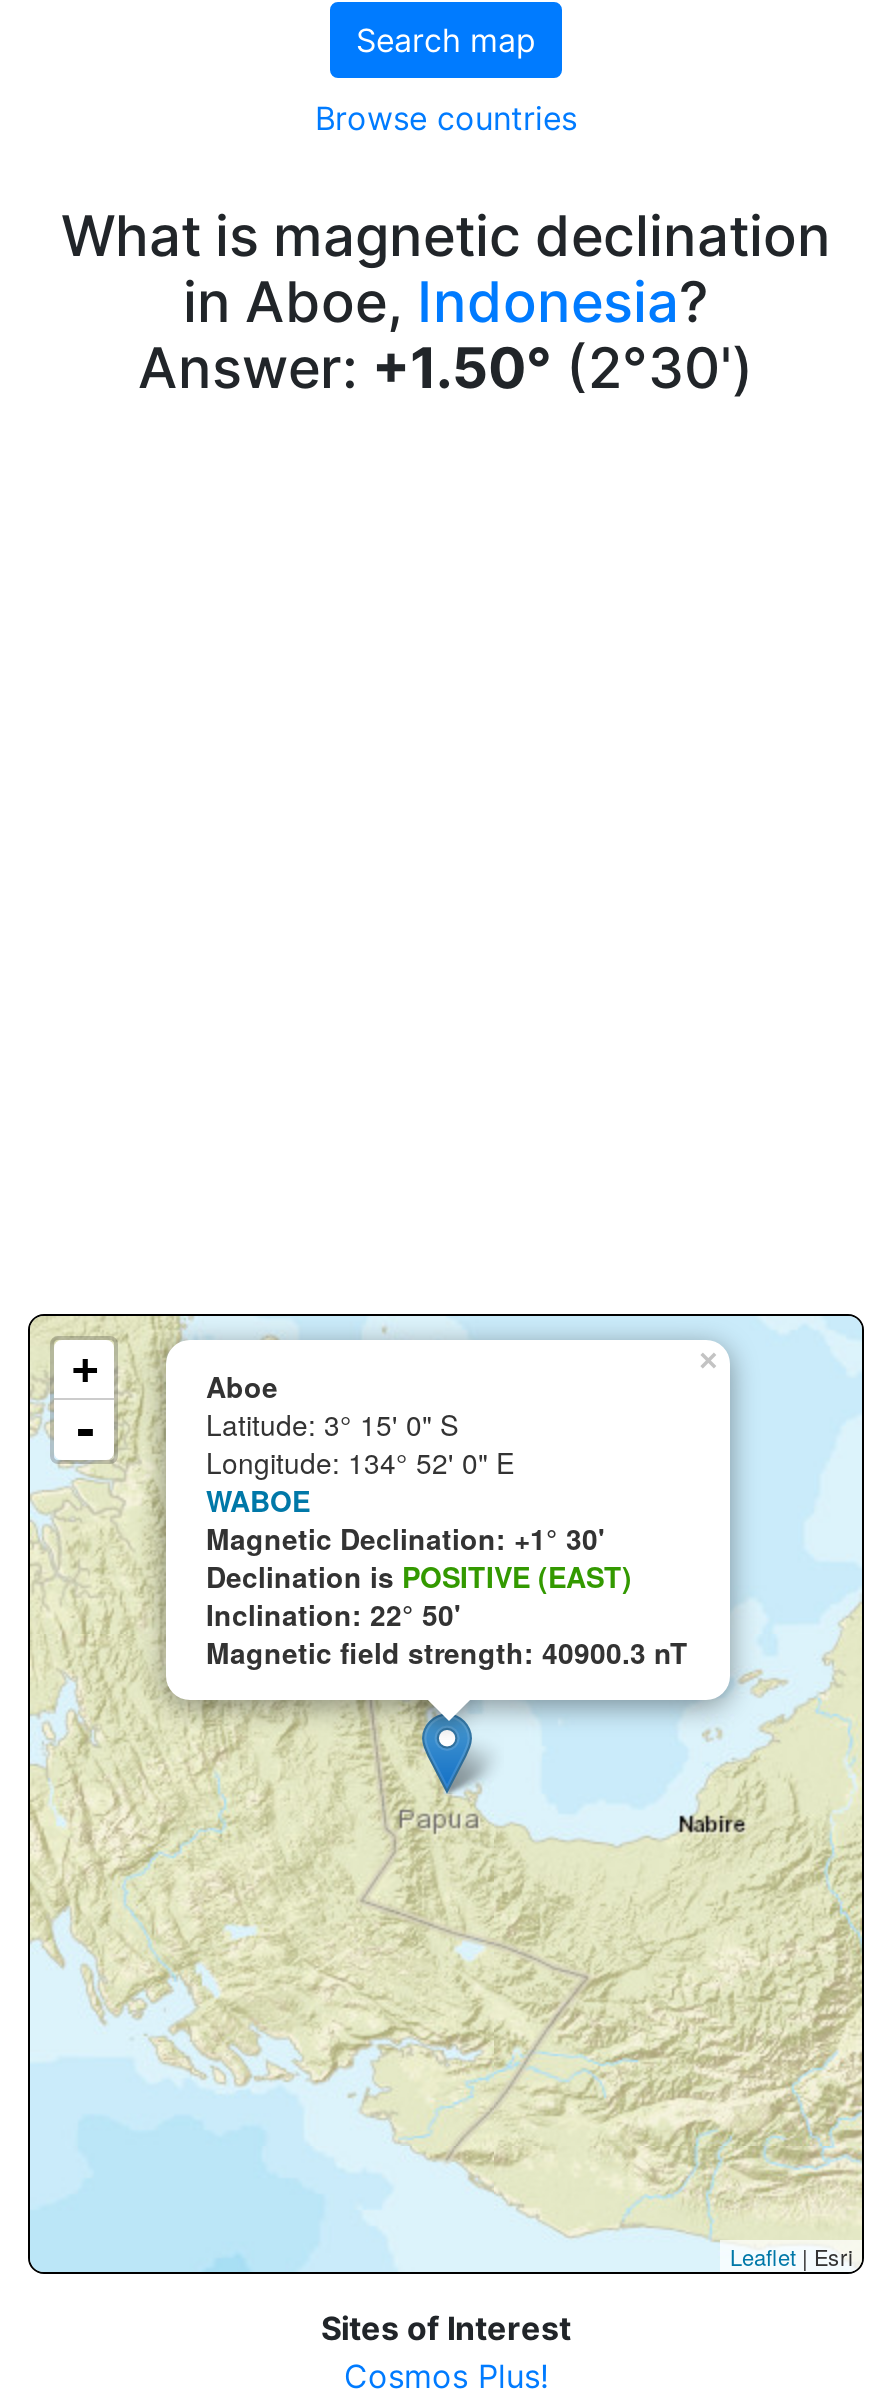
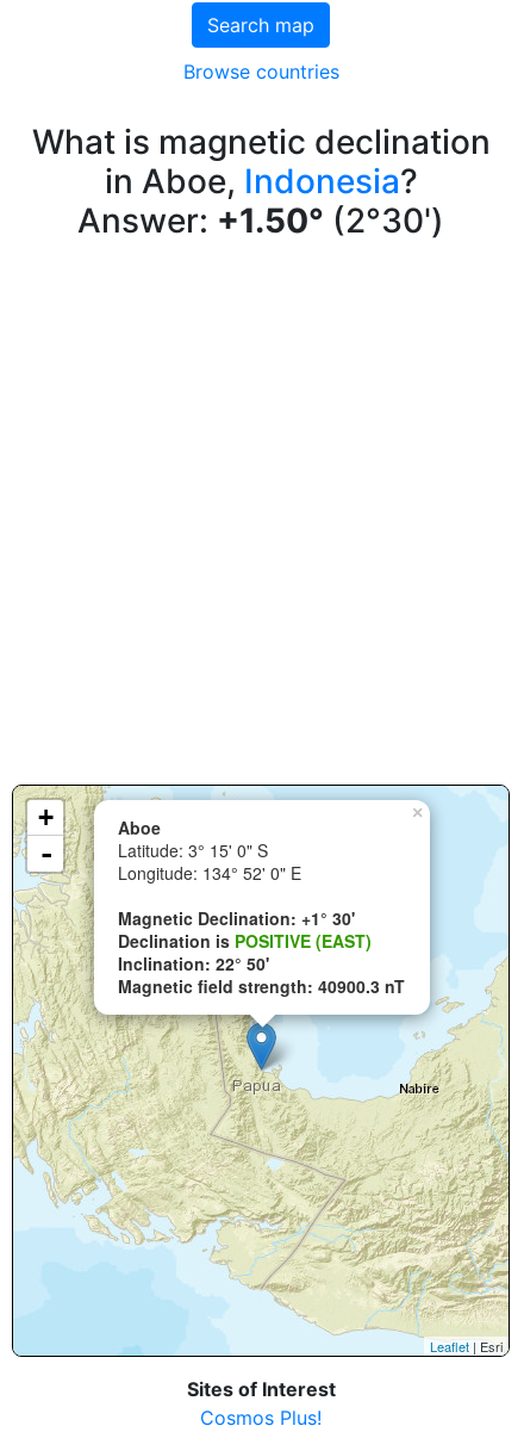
- WABOE
